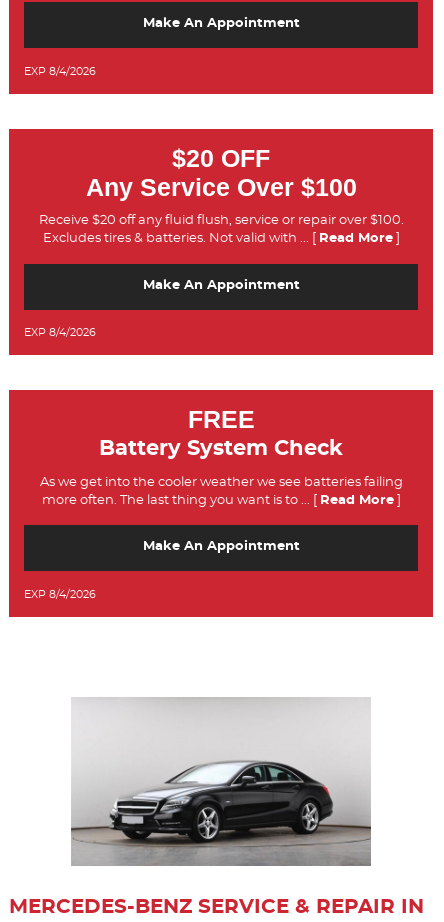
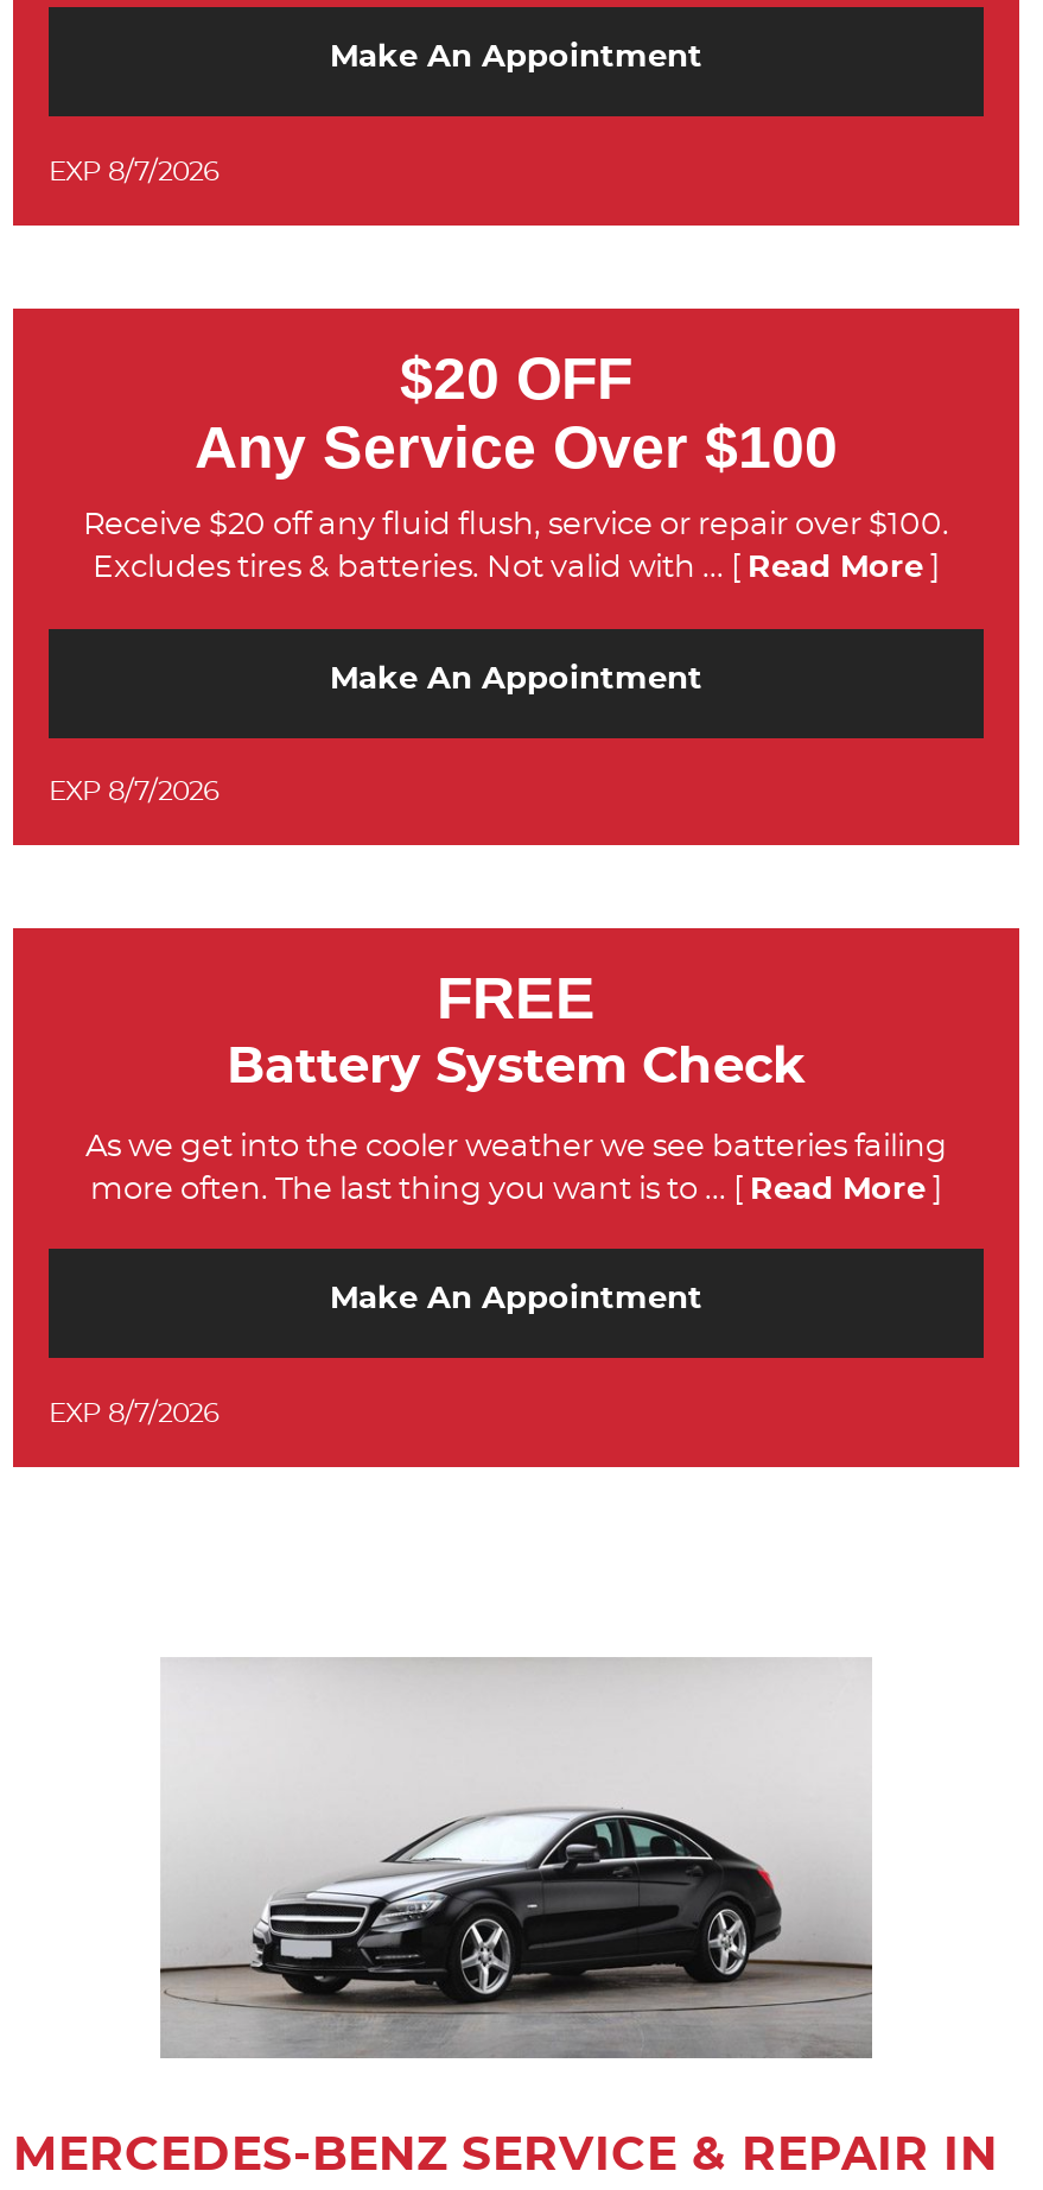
- EXP 8/4/2026
+ EXP 8/7/2026

- EXP 8/4/2026
+ EXP 8/7/2026

- EXP 8/4/2026
+ EXP 8/7/2026
